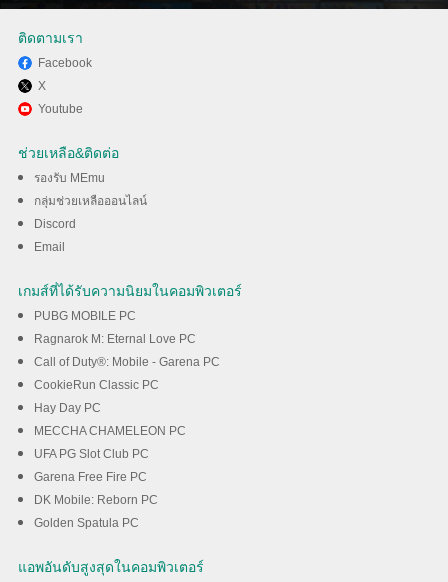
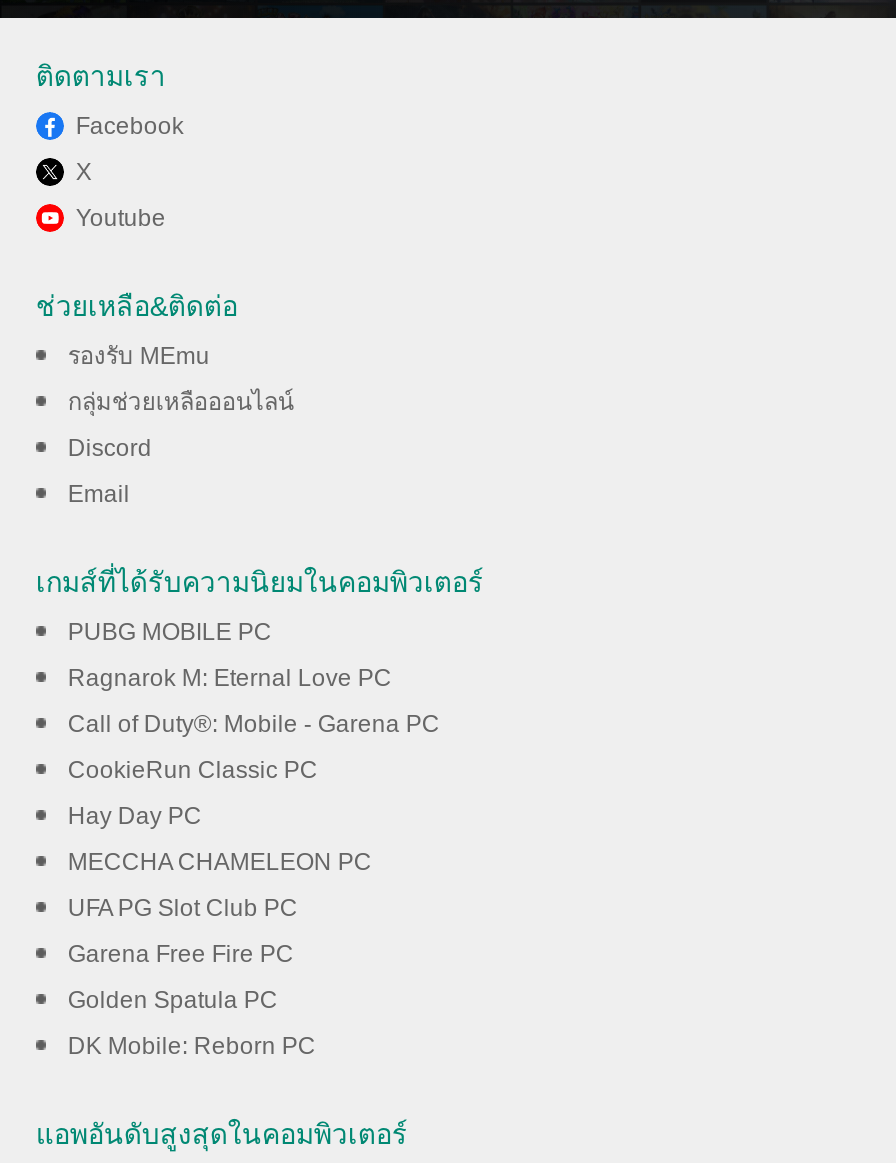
moved down: DK Mobile: Reborn PC

moved up: Golden Spatula PC
